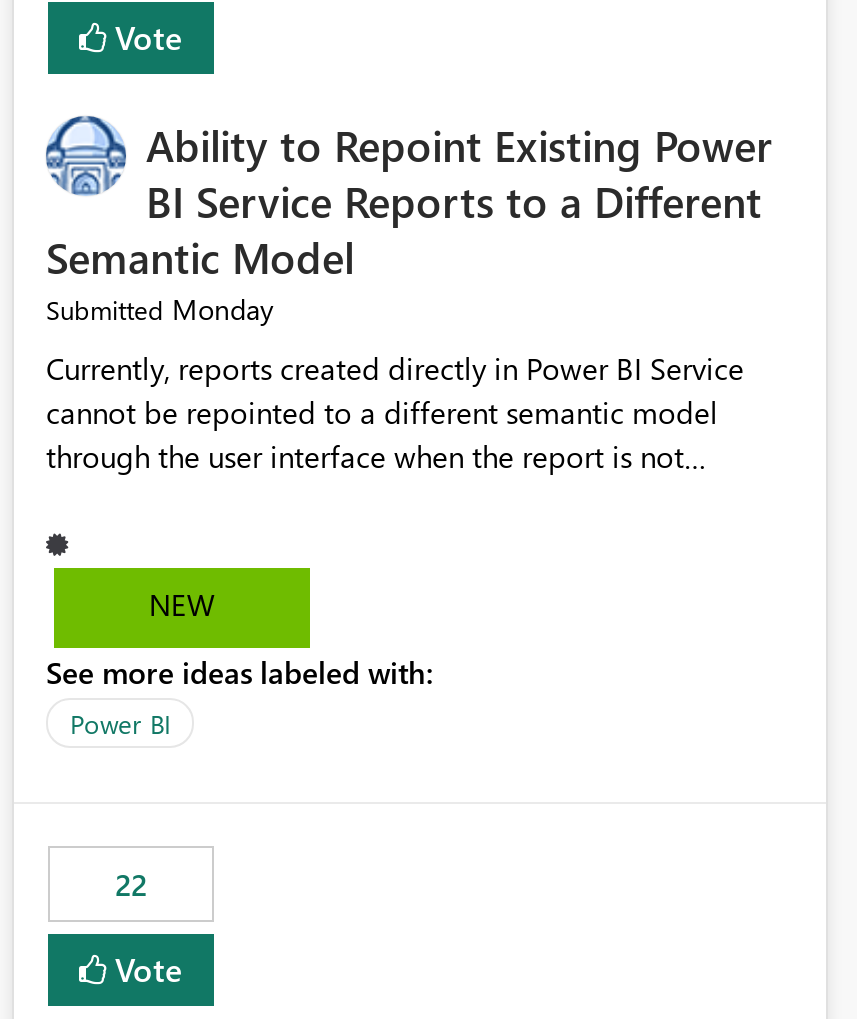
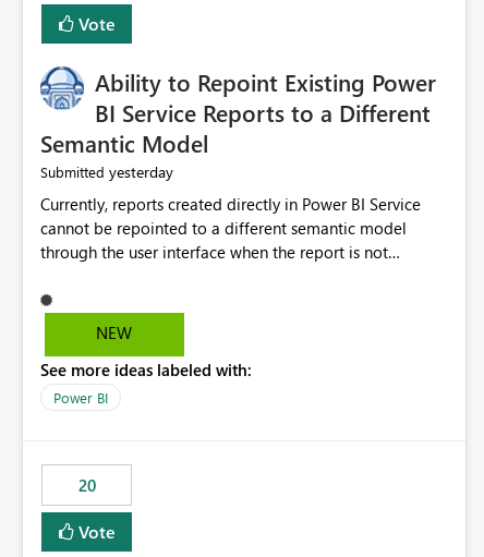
- Submitted Monday
+ Submitted yesterday

- 22
+ 20
